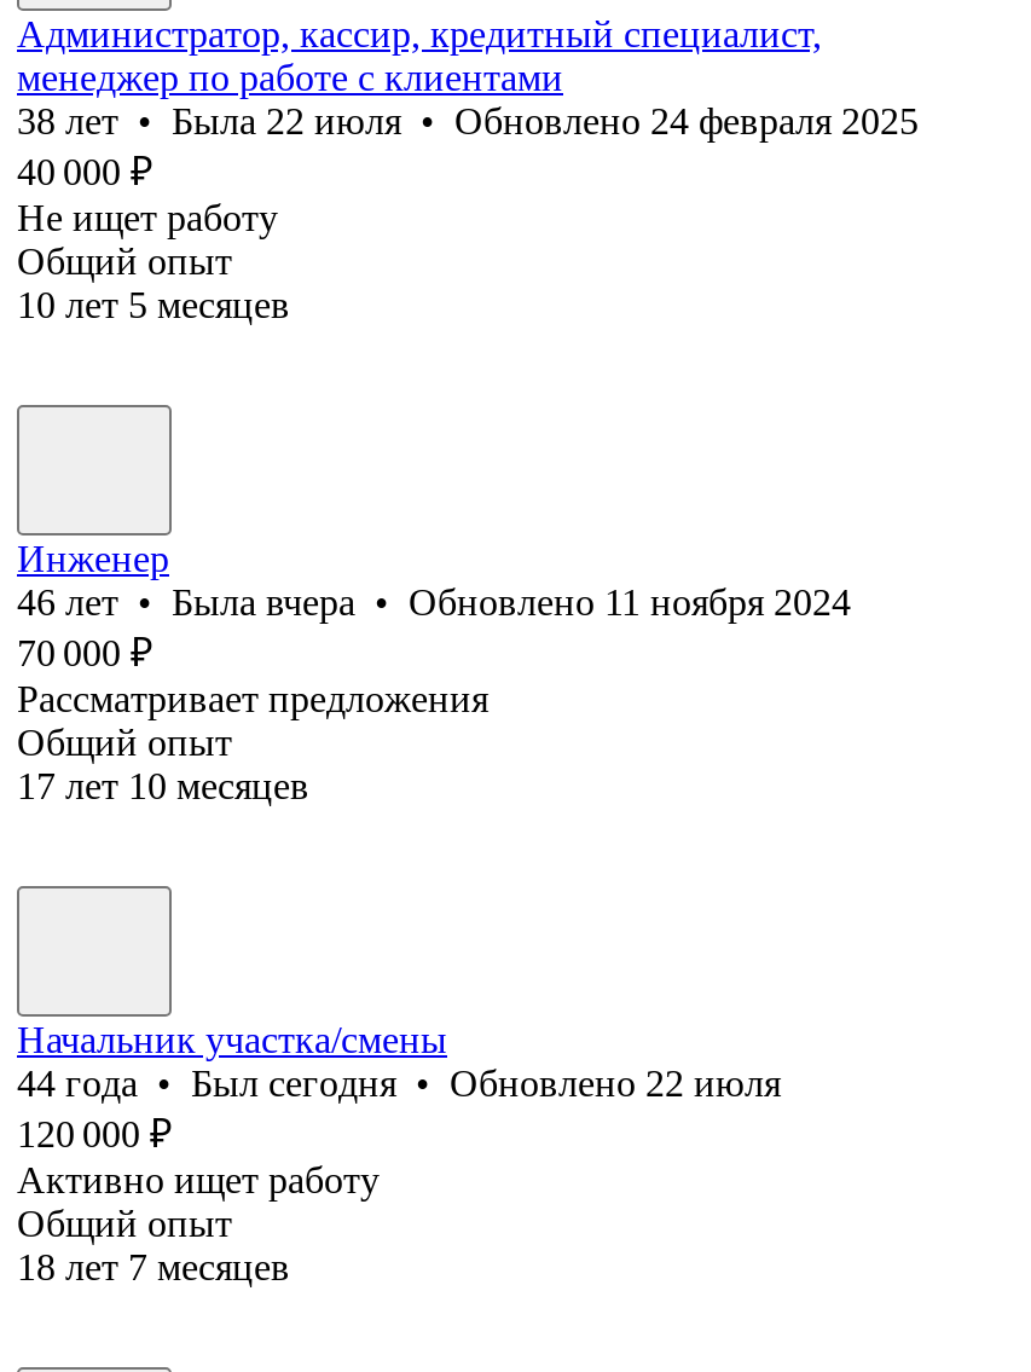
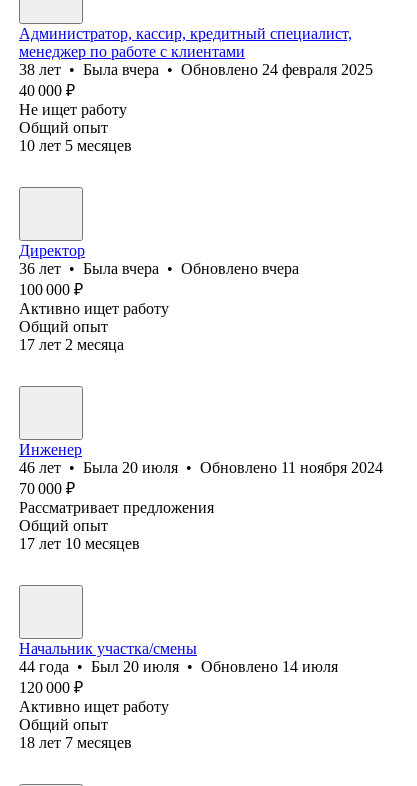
- 38 лет • Была 22 июля • Обновлено 24 февраля 2025
+ 38 лет • Была вчера • Обновлено 24 февраля 2025

+ Директор
+ 36 лет • Была вчера • Обновлено вчера
+ 100 000 ₽
+ Активно ищет работу
+ Общий опыт
+ 17 лет 2 месяца

- 46 лет • Была вчера • Обновлено 11 ноября 2024
+ 46 лет • Была 20 июля • Обновлено 11 ноября 2024

- 44 года • Был сегодня • Обновлено 22 июля
+ 44 года • Был 20 июля • Обновлено 14 июля
